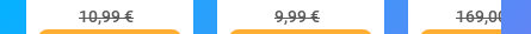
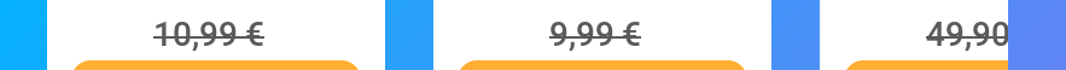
- 169,00 €
+ 49,90 €
